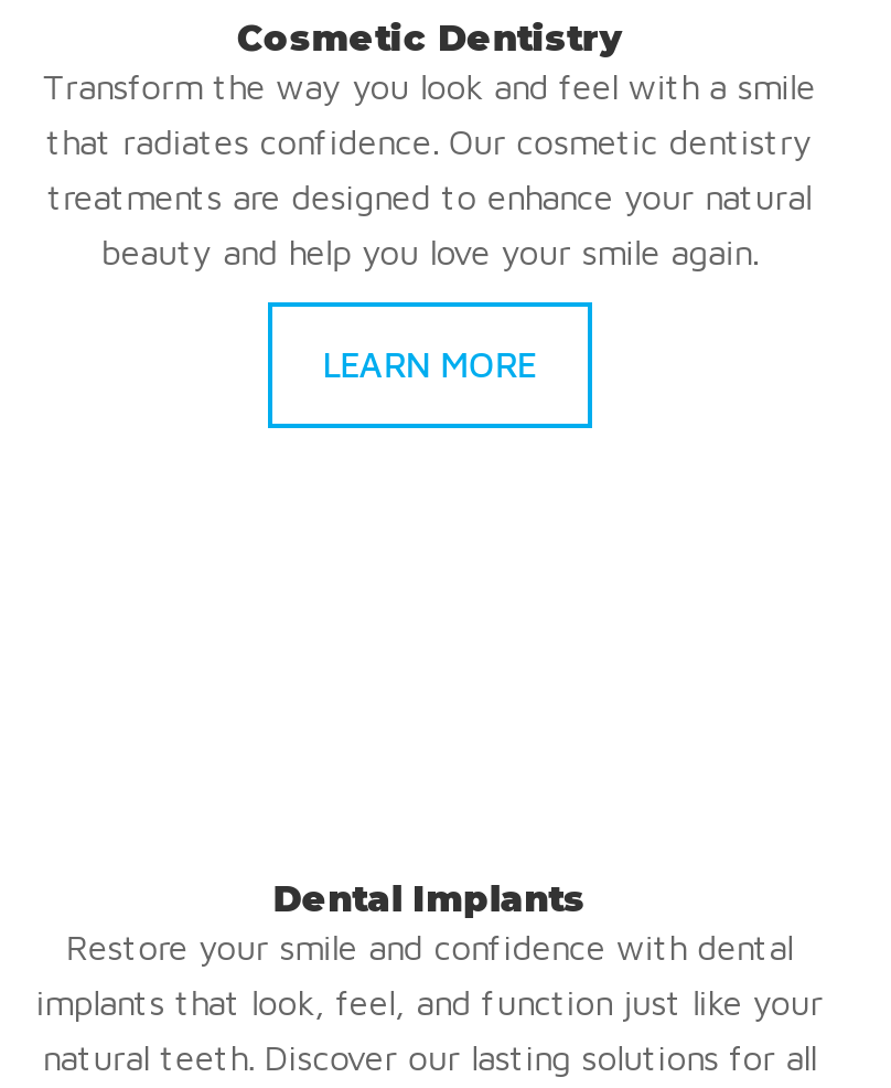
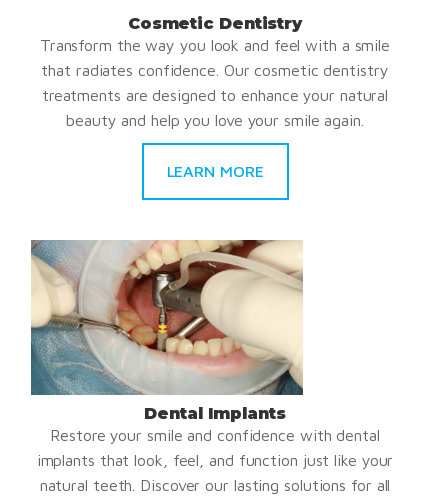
+ [image]
